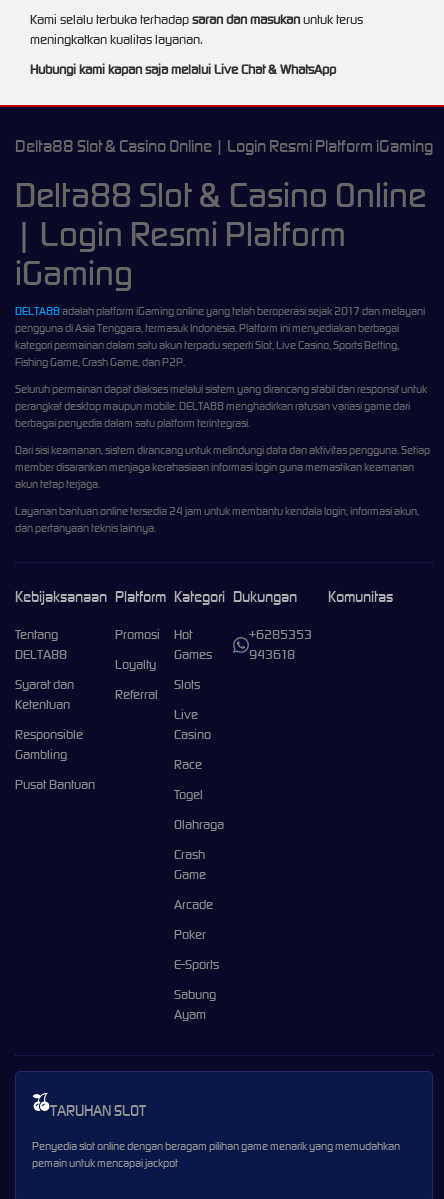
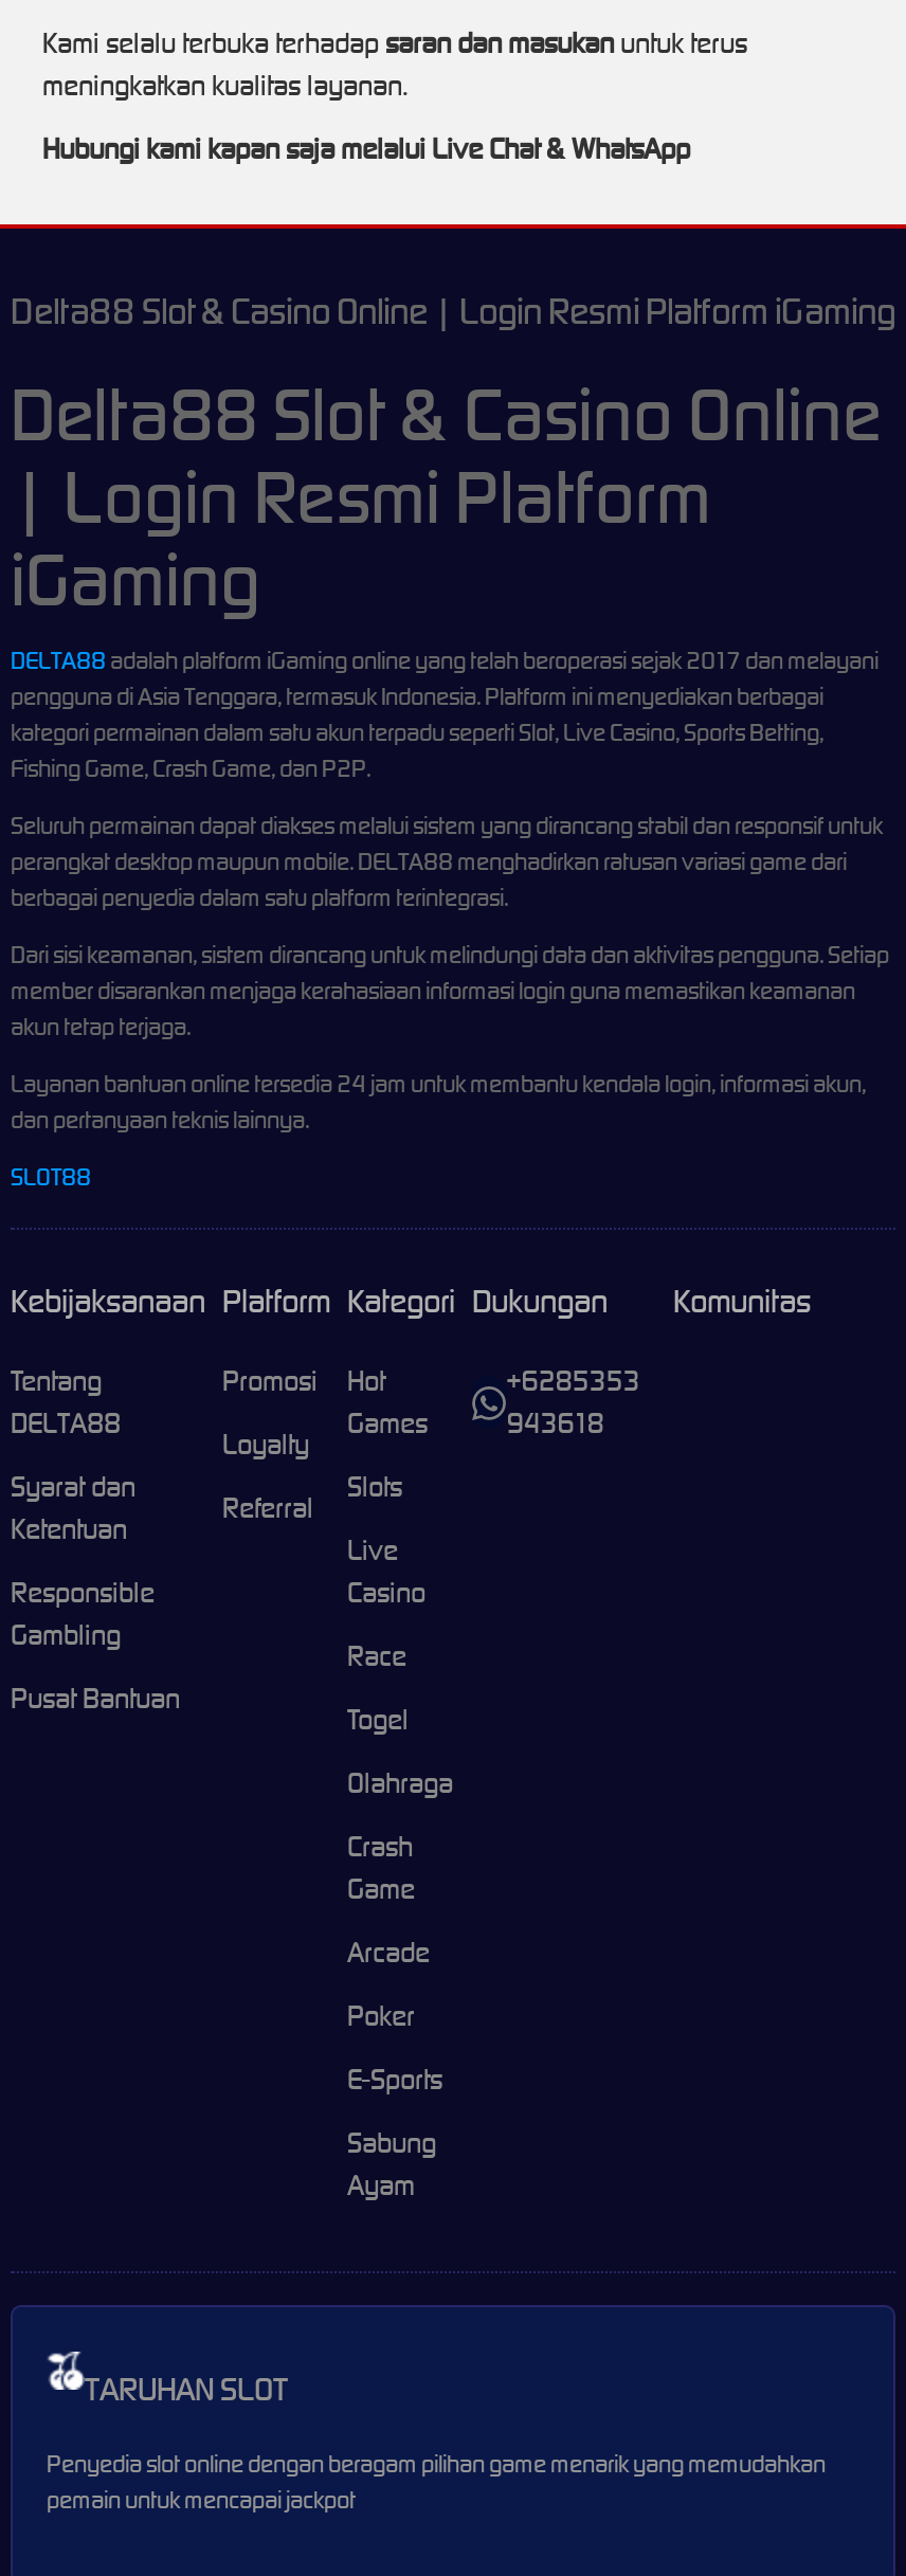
+ SLOT88
